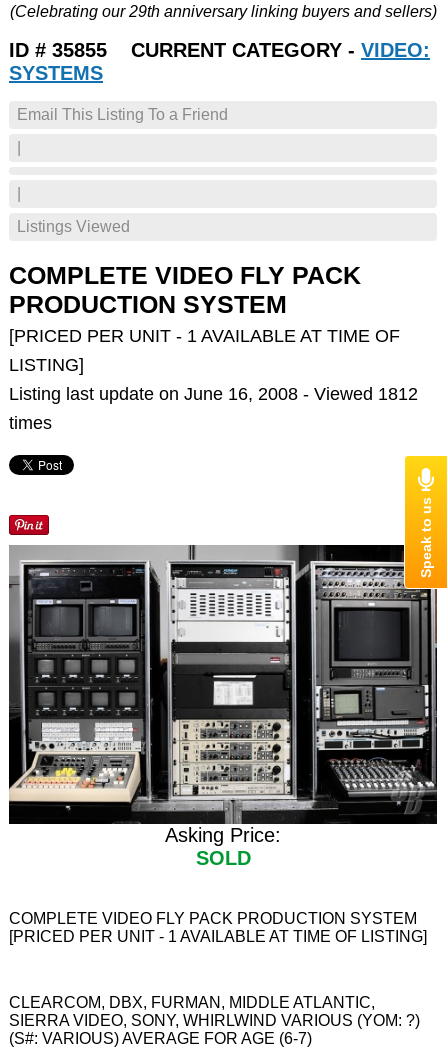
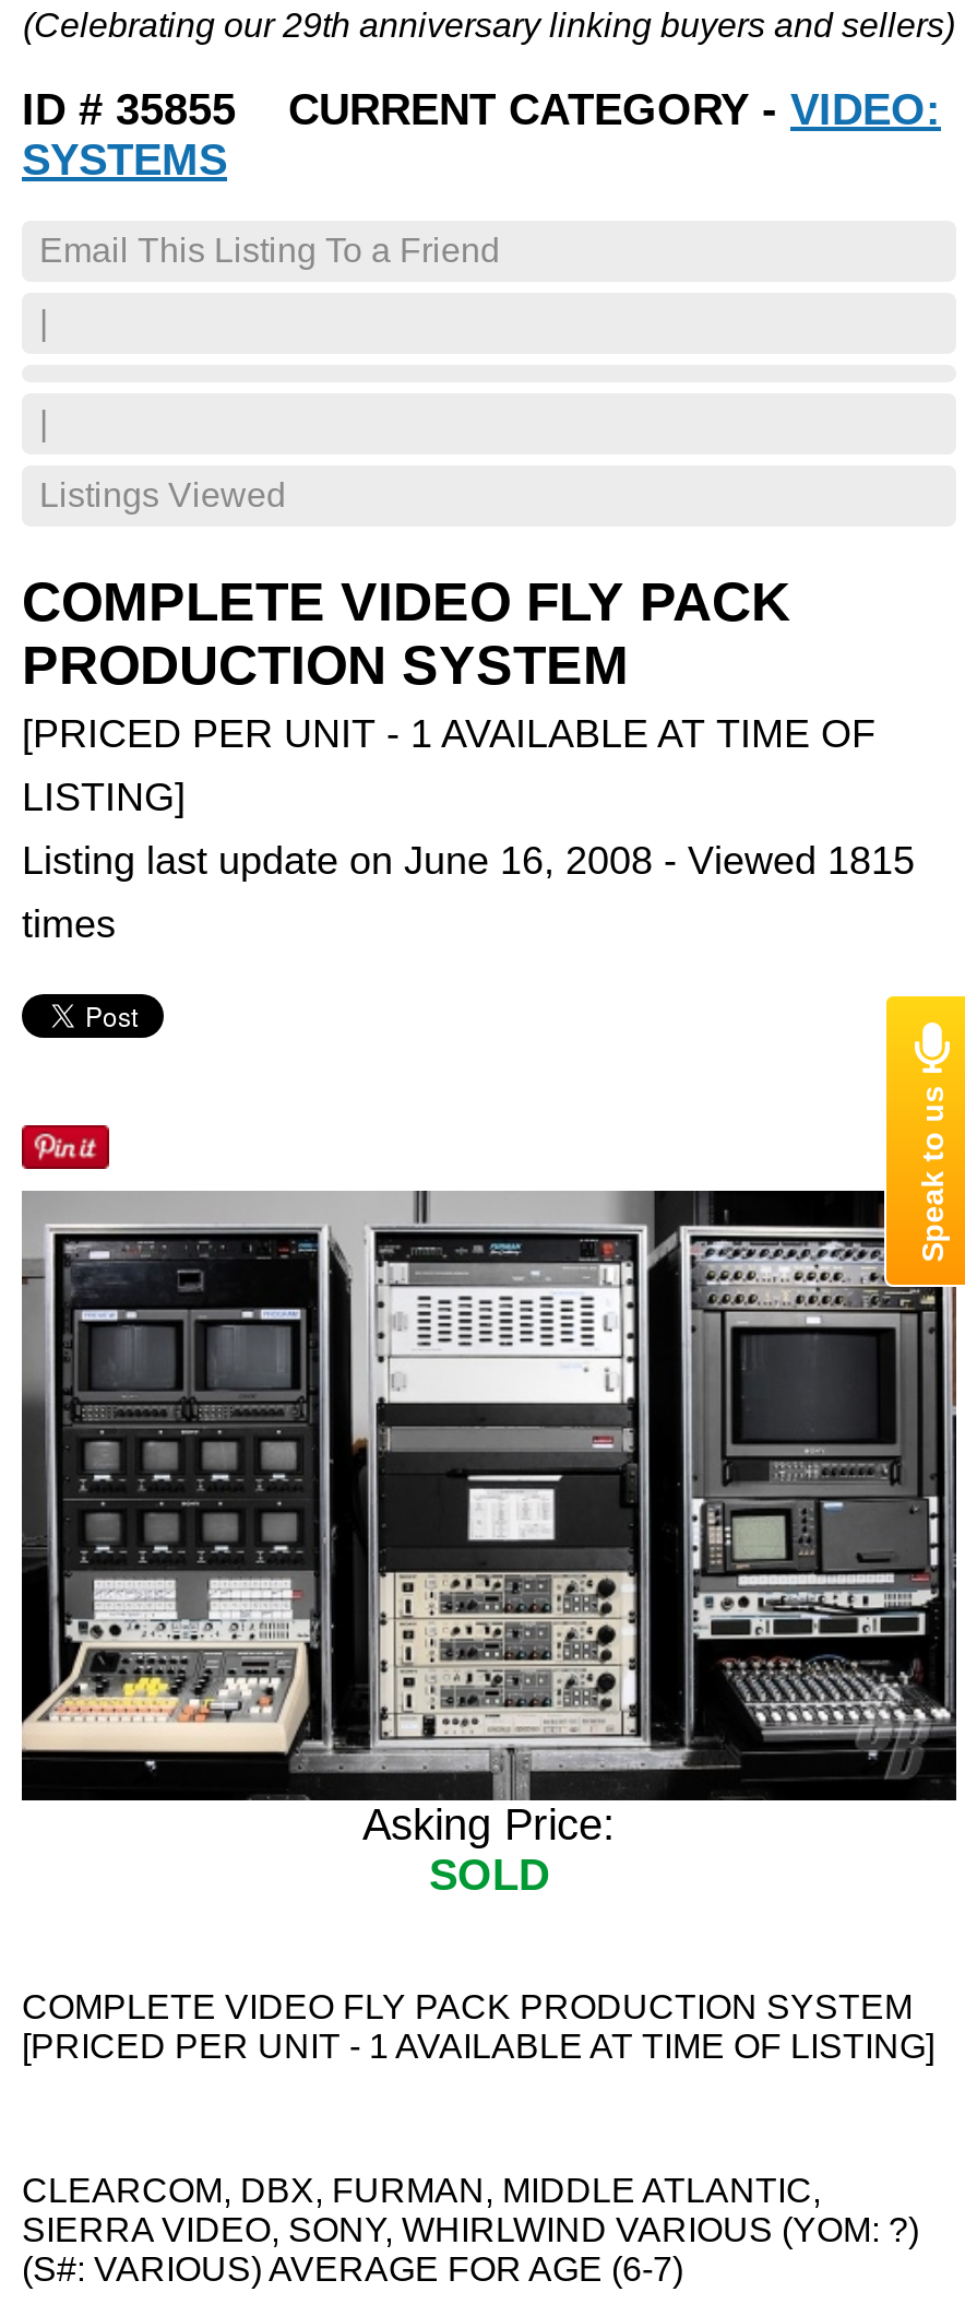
- Listing last update on June 16, 2008 - Viewed 1812
+ Listing last update on June 16, 2008 - Viewed 1815
